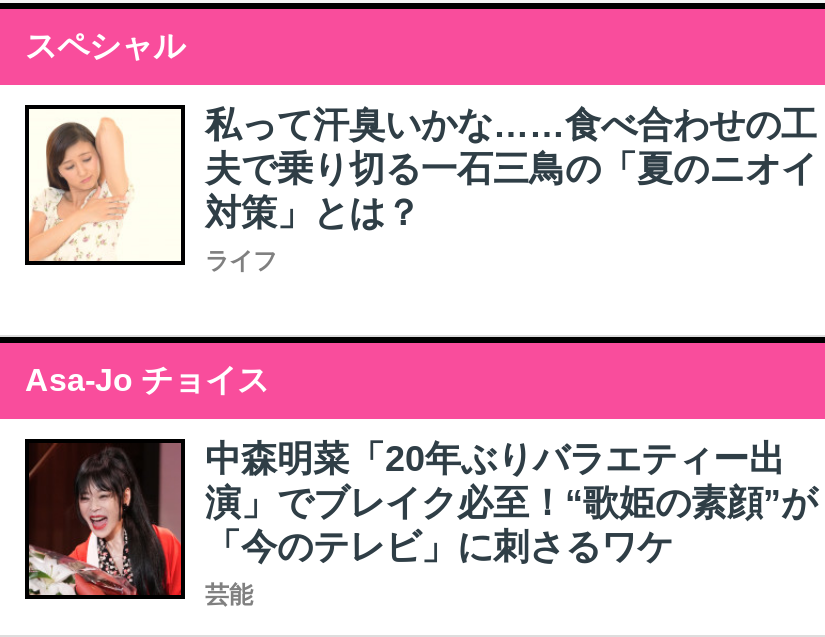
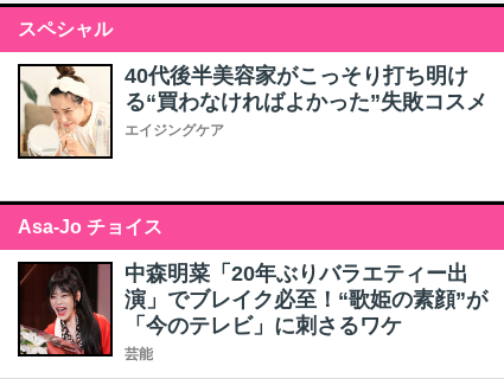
- [image]
- 私って汗臭いかな……食べ合わせの工
- 夫で乗り切る一石三鳥の「夏のニオイ
- 対策」とは？
- ライフ
+ [image]
+ 40代後半美容家がこっそり打ち明け
+ る“買わなければよかった”失敗コスメ
+ エイジングケア
